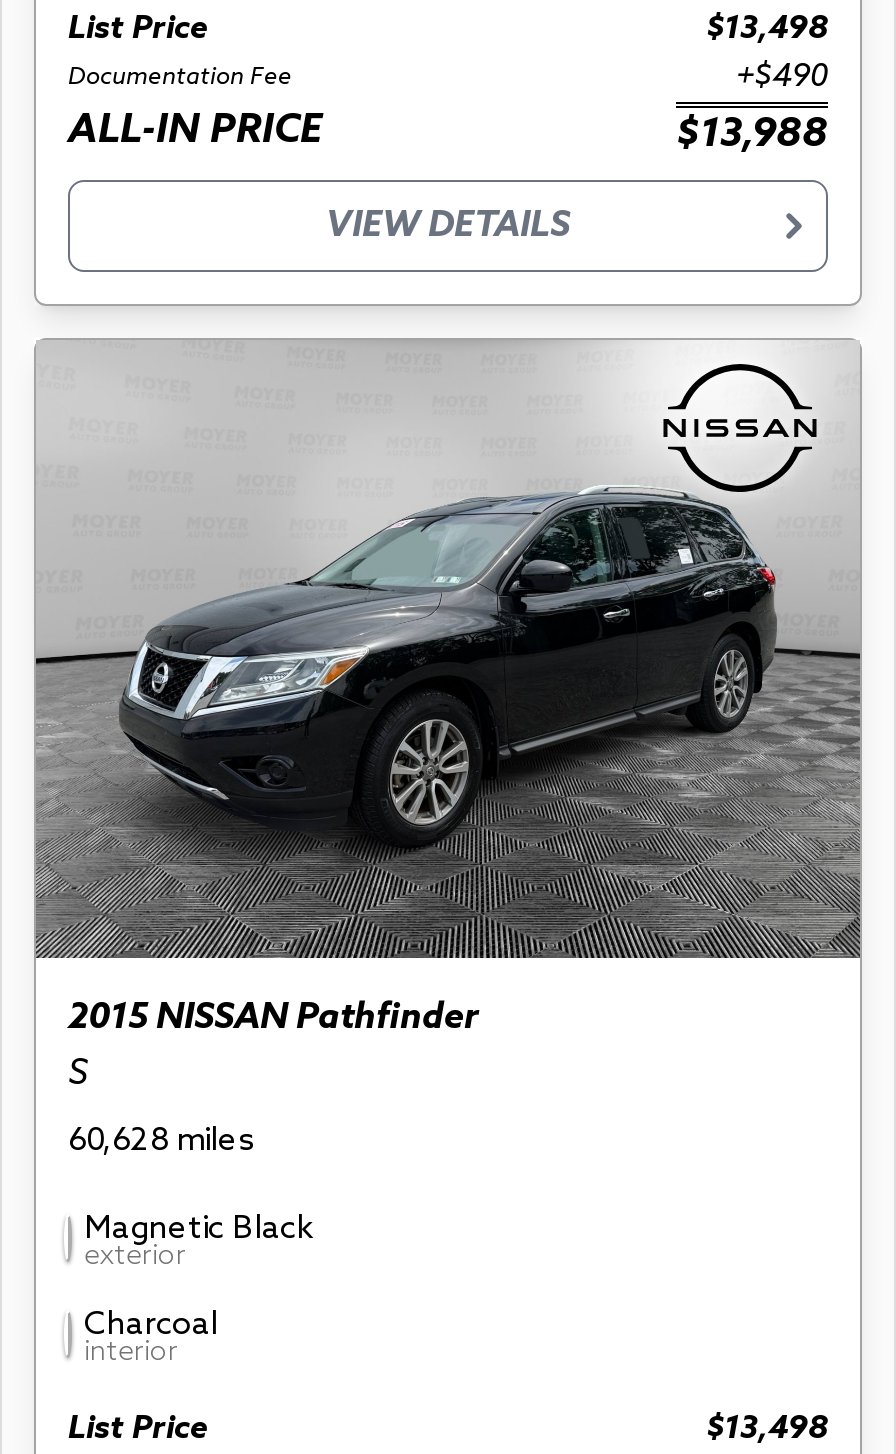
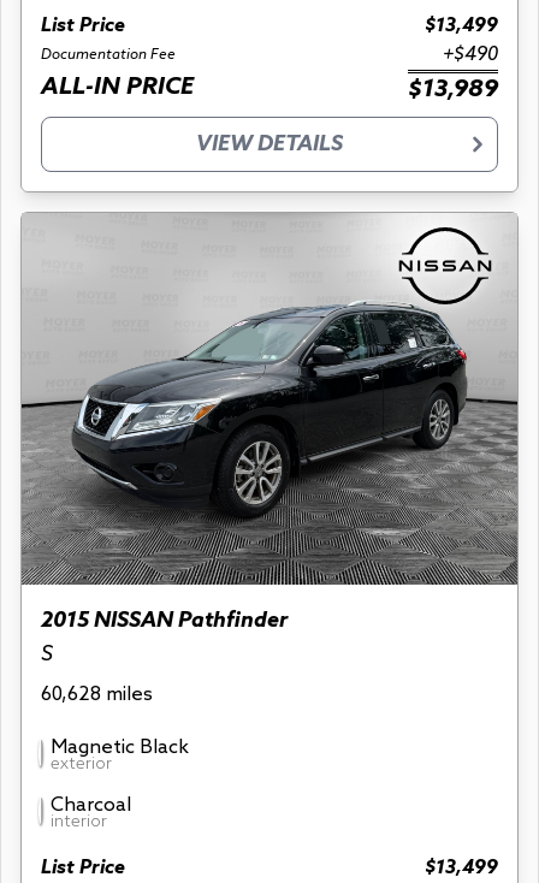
- $13,498
+ $13,499

- $13,988
+ $13,989

- $13,498
+ $13,499
